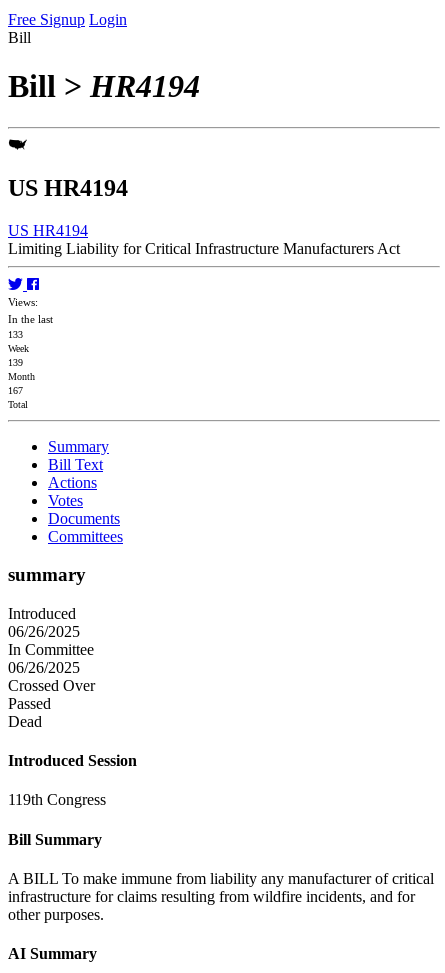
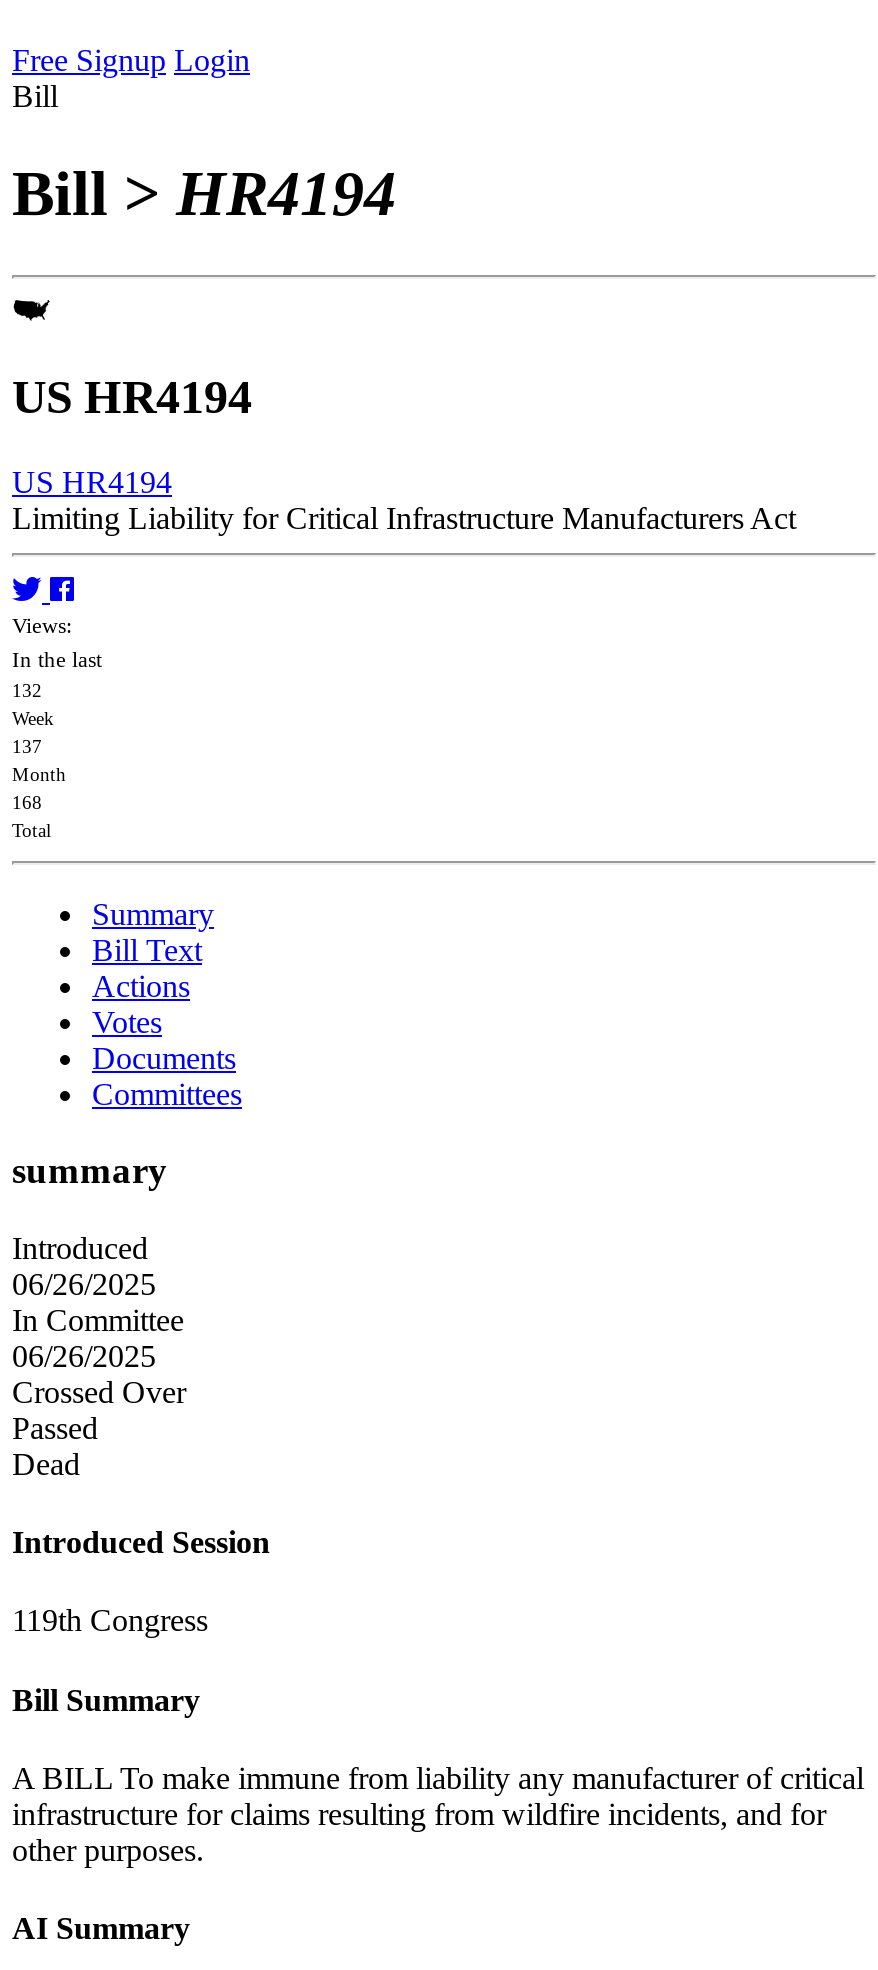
- 133
+ 132

- 139
+ 137

- 167
+ 168
